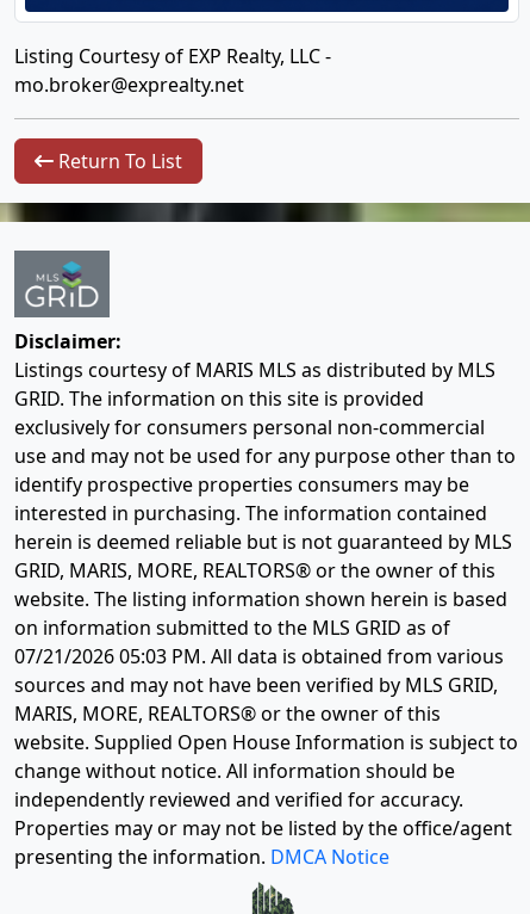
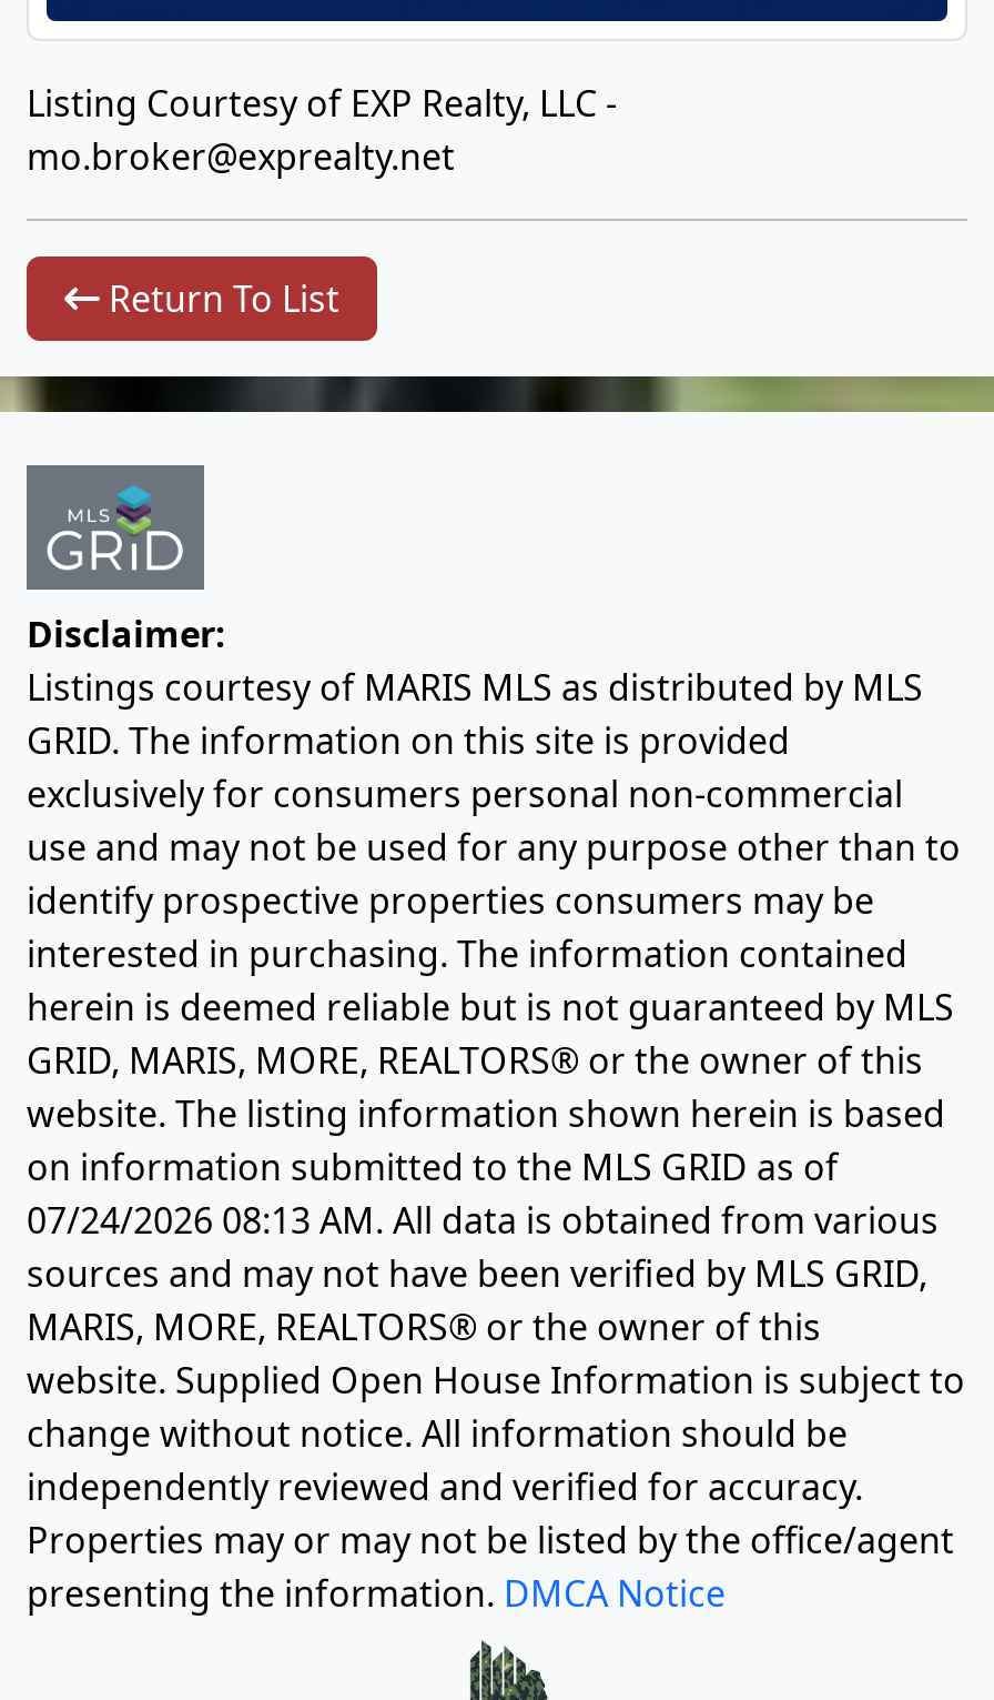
- 07/21/2026 05:03 PM. All data is obtained from various
+ 07/24/2026 08:13 AM. All data is obtained from various
